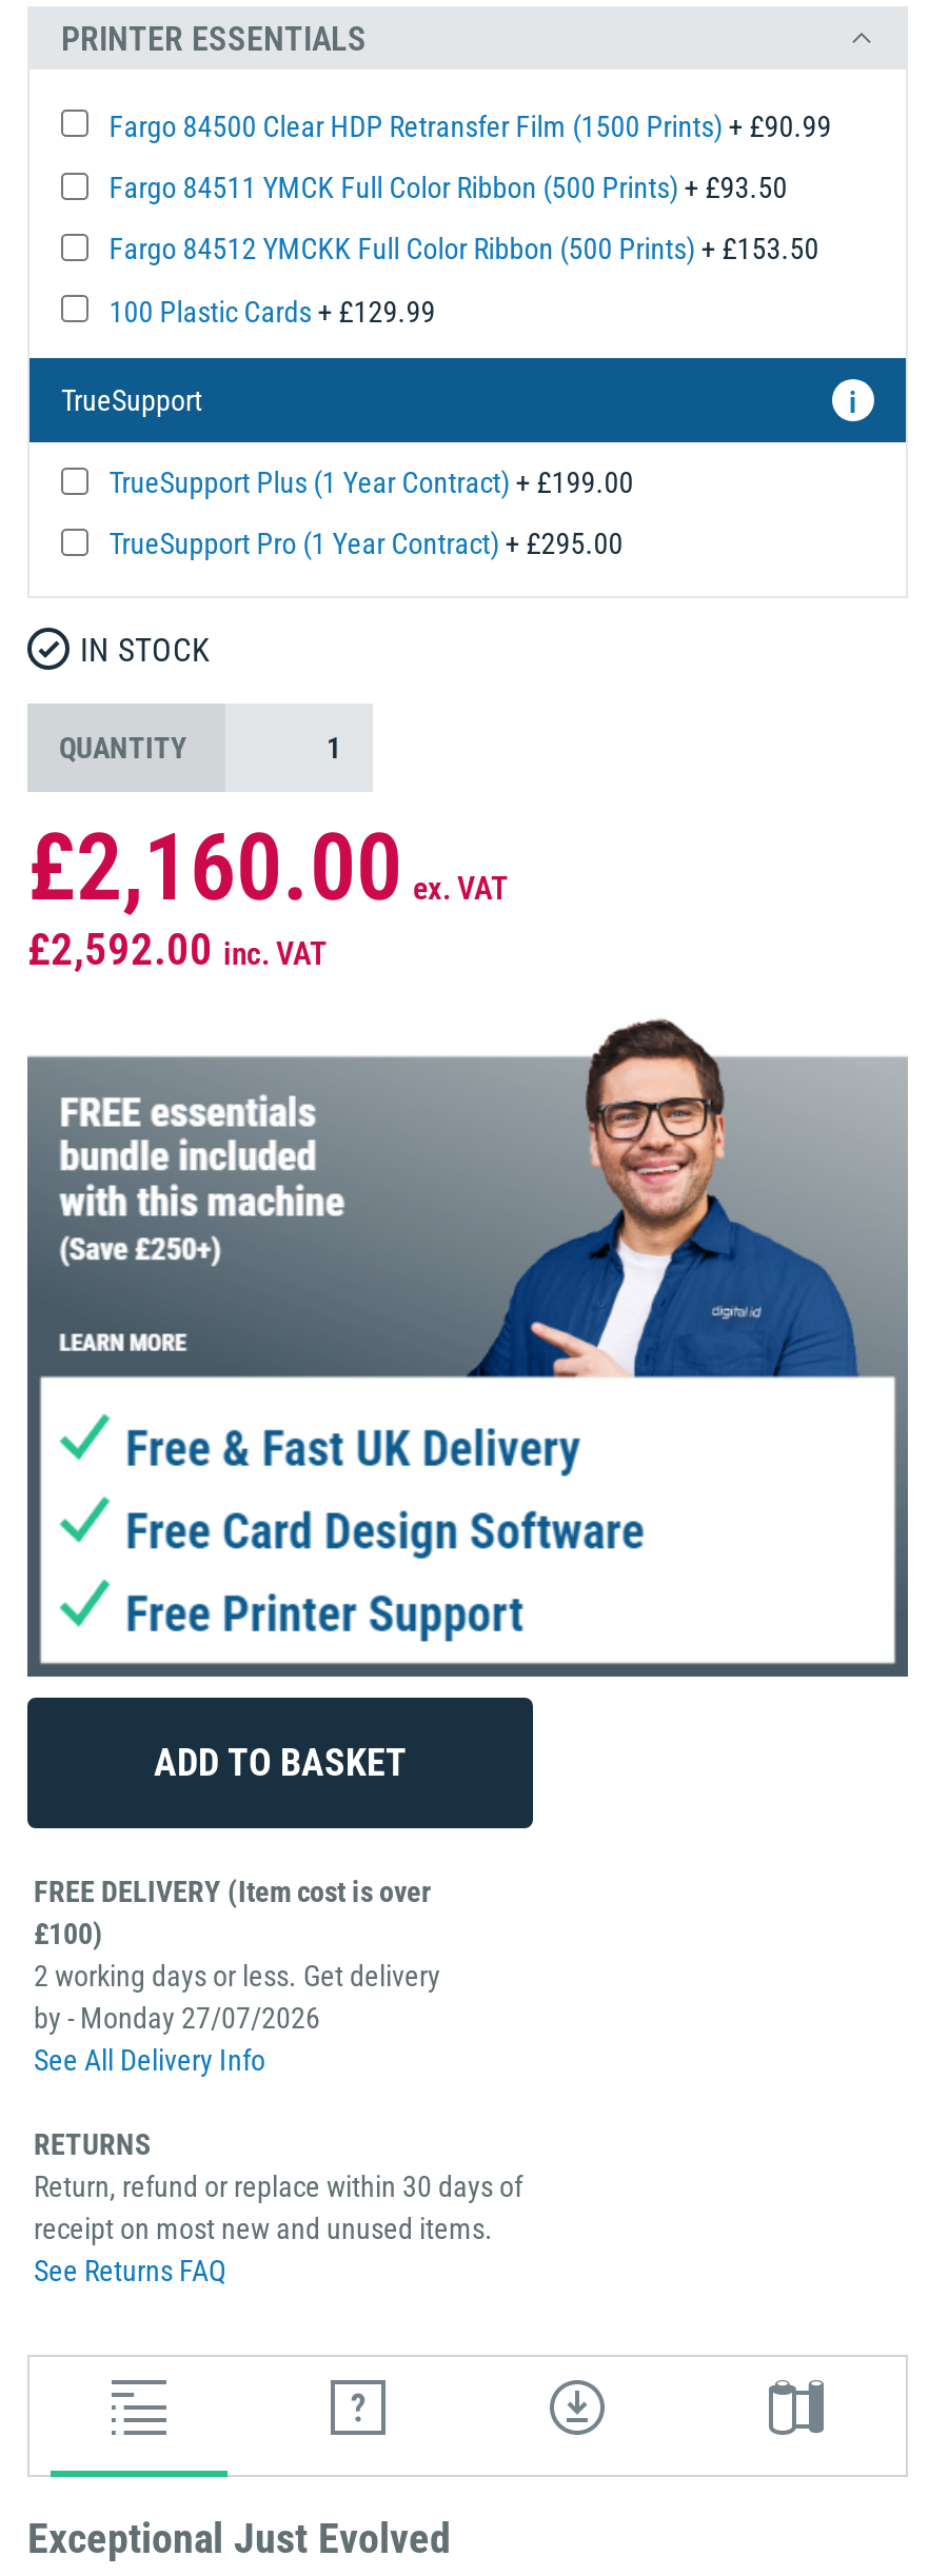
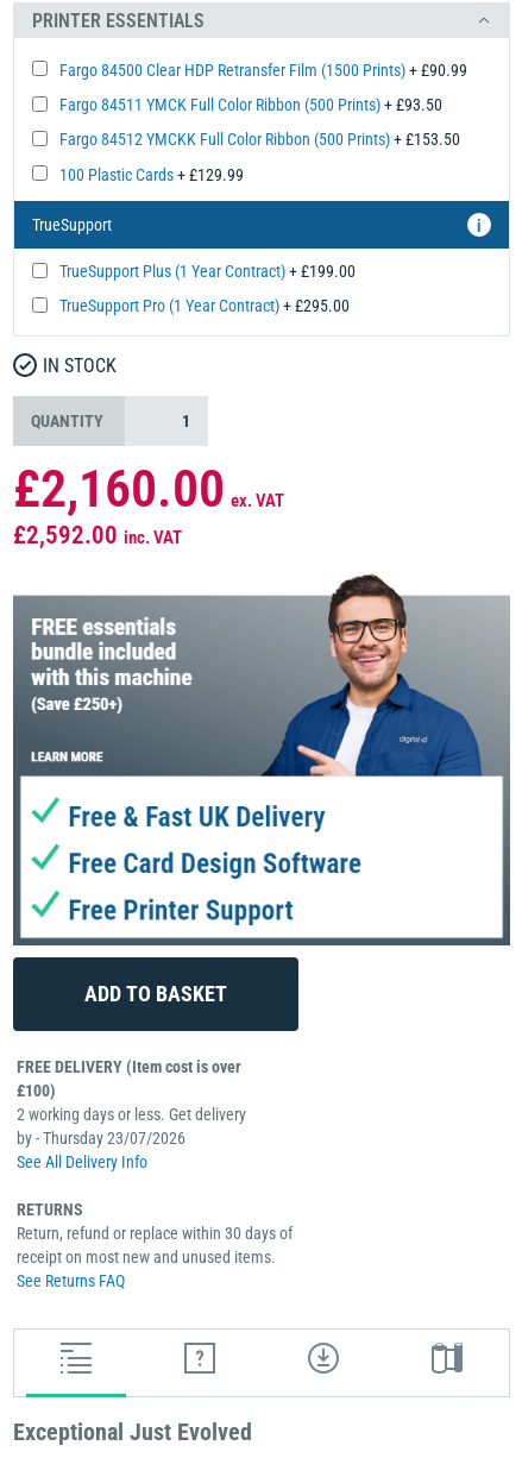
- by - Monday 27/07/2026
+ by - Thursday 23/07/2026
